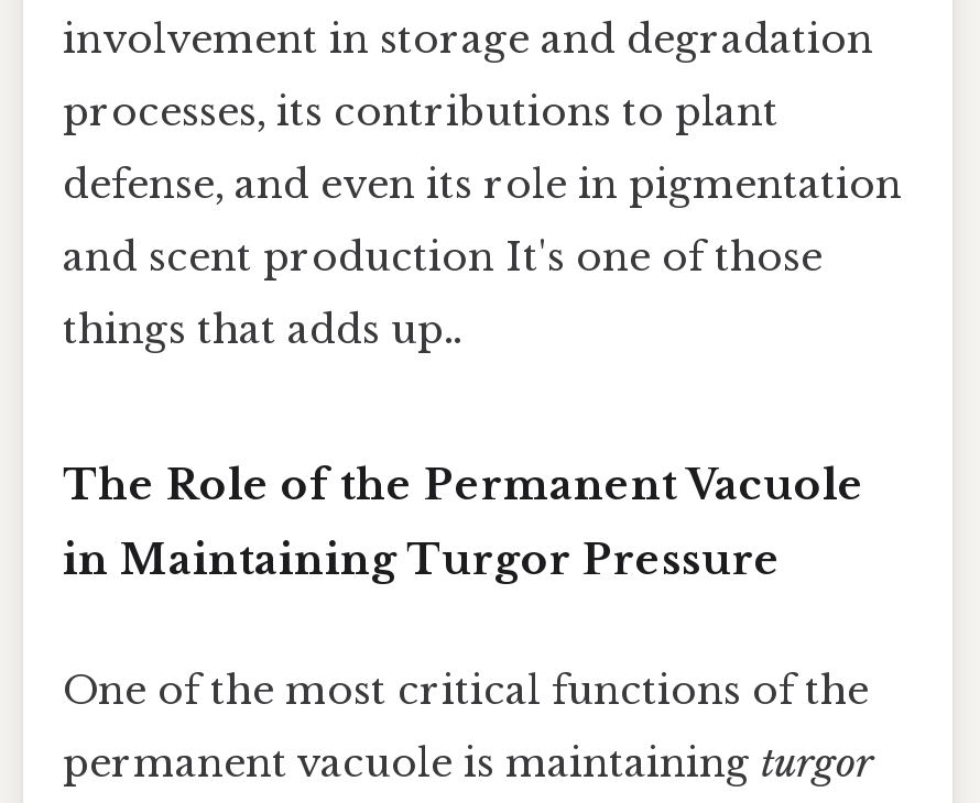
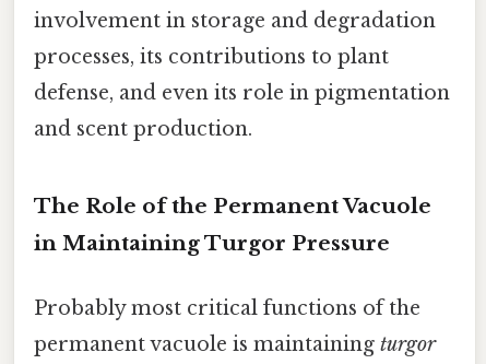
- and scent production It's one of those
- things that adds up..
+ and scent production.

- One of the most critical functions of the
+ Probably most critical functions of the
